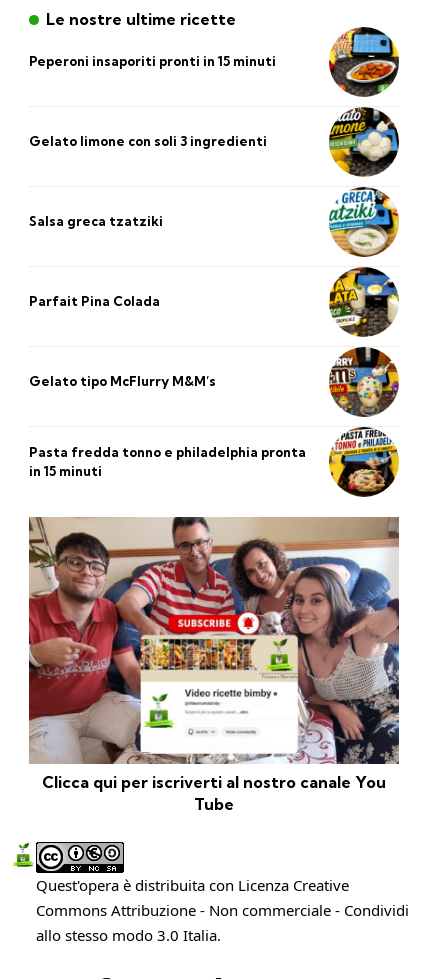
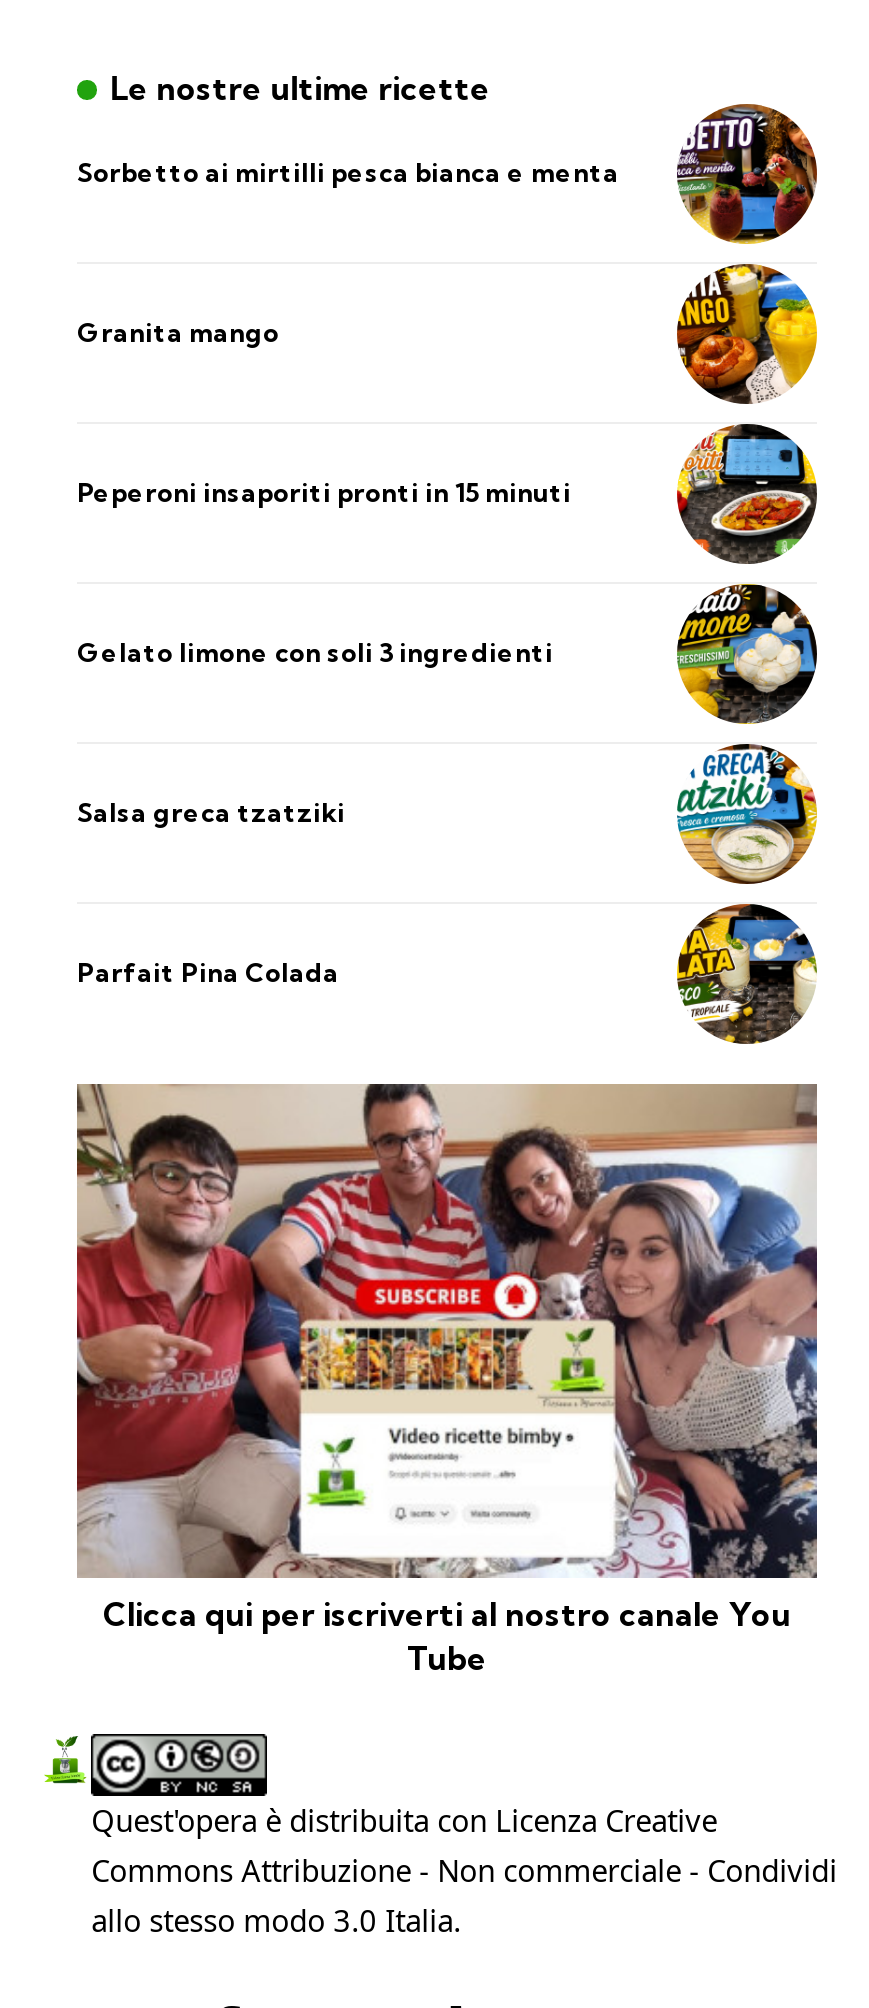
+ [image]
+ Sorbetto ai mirtilli pesca bianca e menta

+ Granita mango

+ [image]

moved down: Peperoni insaporiti pronti in 15 minuti | Gelato limone con soli 3 ingredienti | Salsa greca tzatziki | Parfait Pina Colada

- [image]

- Gelato tipo McFlurry M&M’s

- [image]
- Pasta fredda tonno e philadelphia pronta
- in 15 minuti
